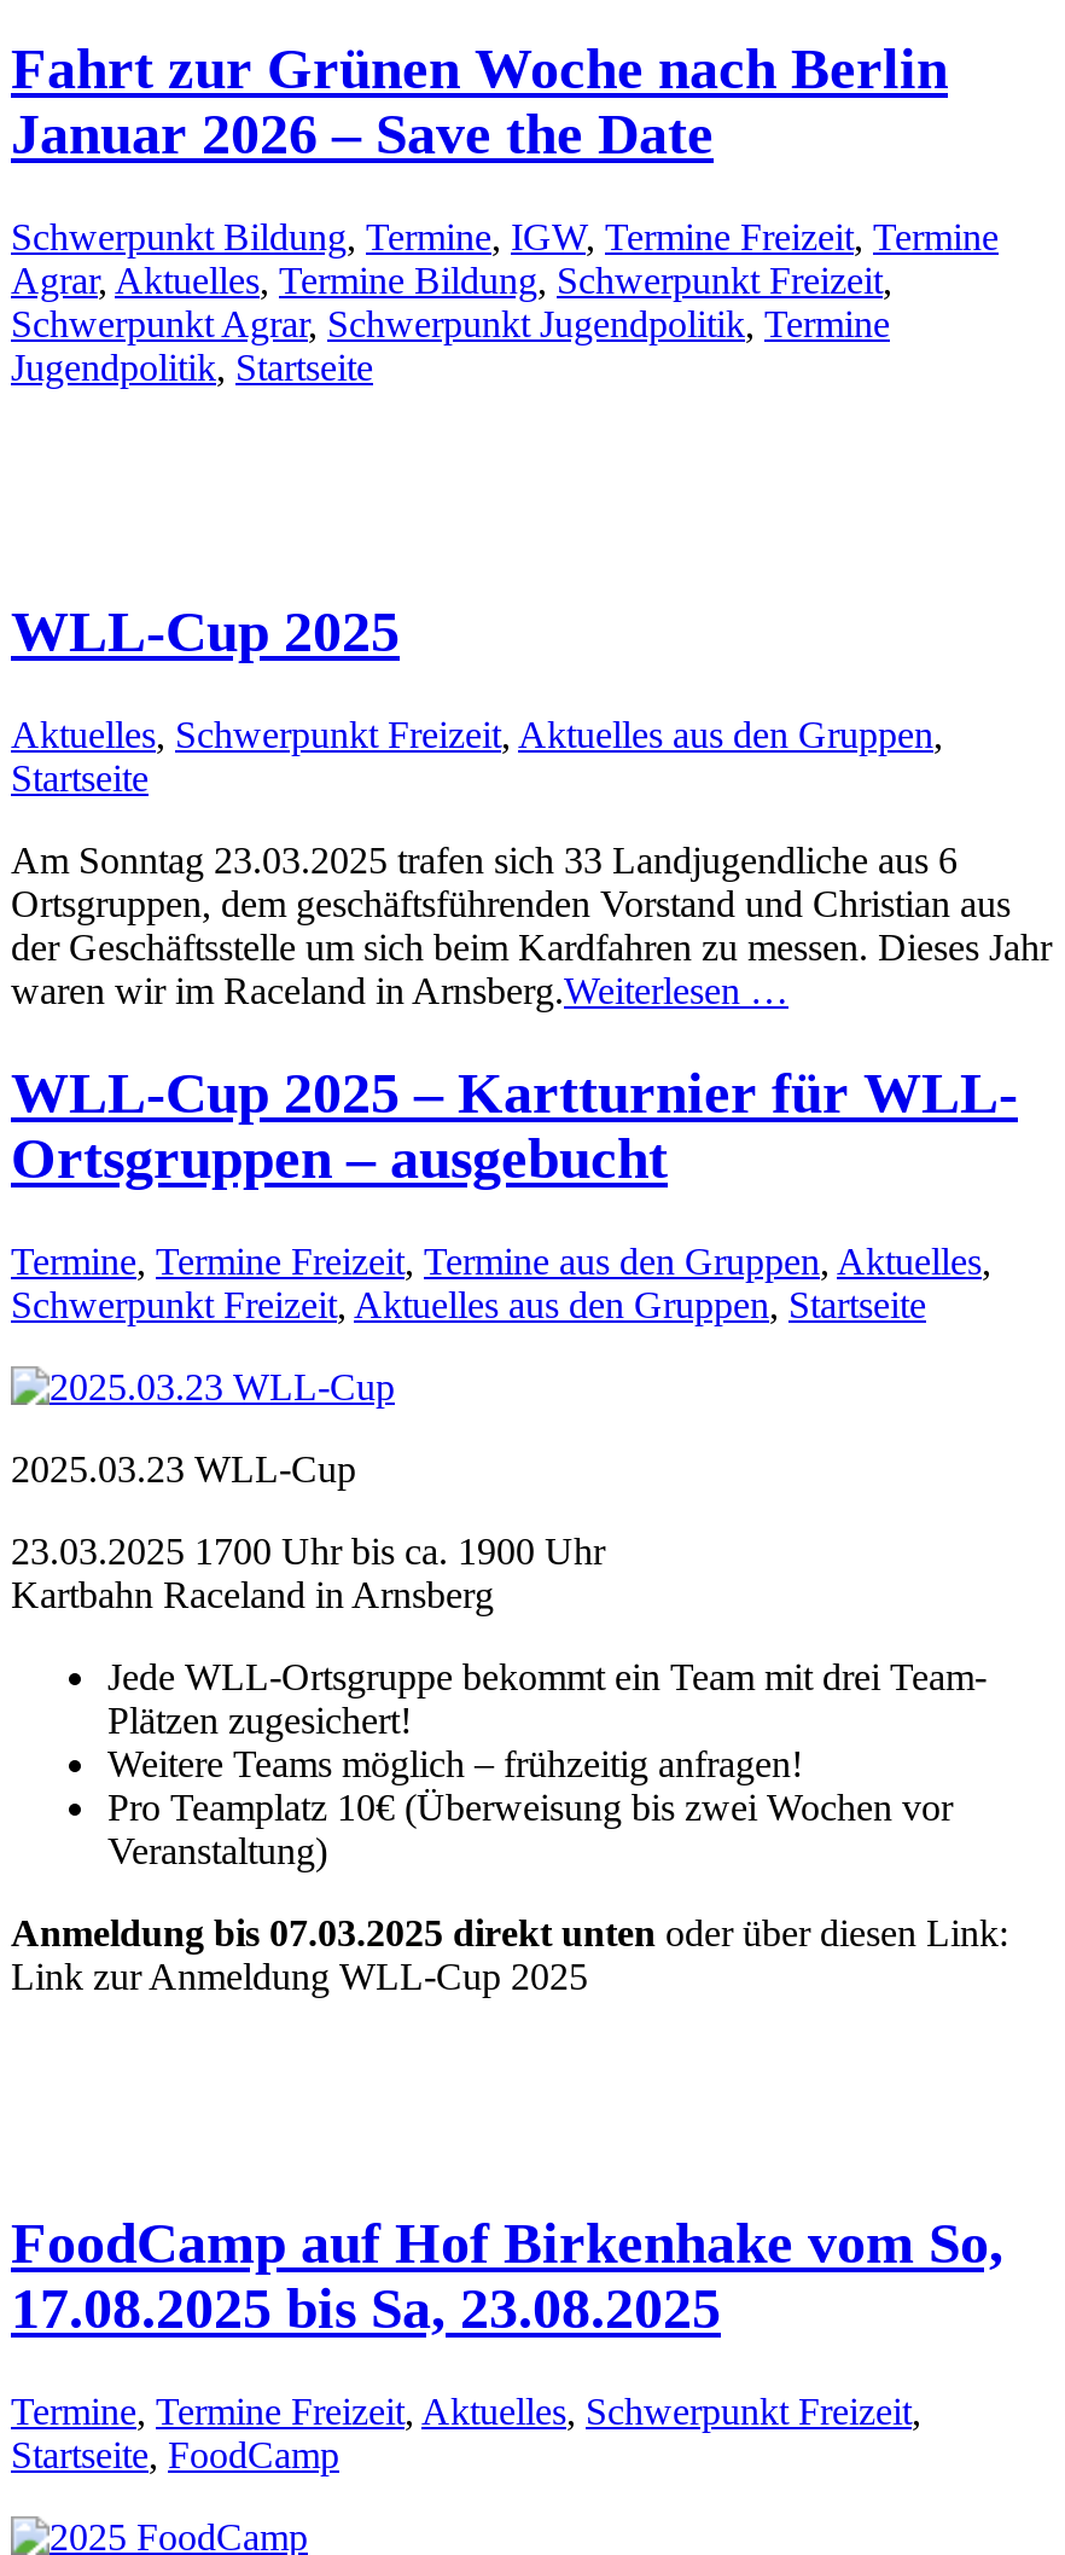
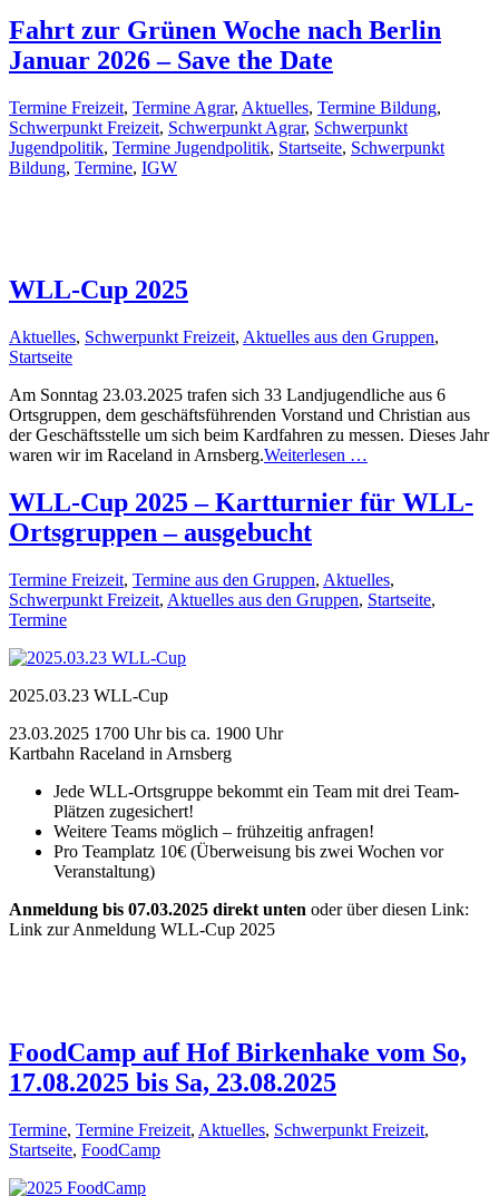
- Schwerpunkt Bildung, Termine, IGW, Termine Freizeit, Termine
- Agrar, Aktuelles, Termine Bildung, Schwerpunkt Freizeit,
- Schwerpunkt Agrar, Schwerpunkt Jugendpolitik, Termine
- Jugendpolitik, Startseite
+ Termine Freizeit, Termine Agrar, Aktuelles, Termine Bildung,
+ Schwerpunkt Freizeit, Schwerpunkt Agrar, Schwerpunkt
+ Jugendpolitik, Termine Jugendpolitik, Startseite, Schwerpunkt
+ Bildung, Termine, IGW

- Termine, Termine Freizeit, Termine aus den Gruppen, Aktuelles,
- Schwerpunkt Freizeit, Aktuelles aus den Gruppen, Startseite
+ Termine Freizeit, Termine aus den Gruppen, Aktuelles,
+ Schwerpunkt Freizeit, Aktuelles aus den Gruppen, Startseite,
+ Termine
